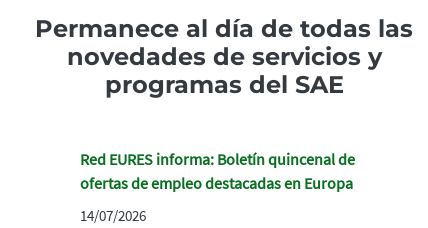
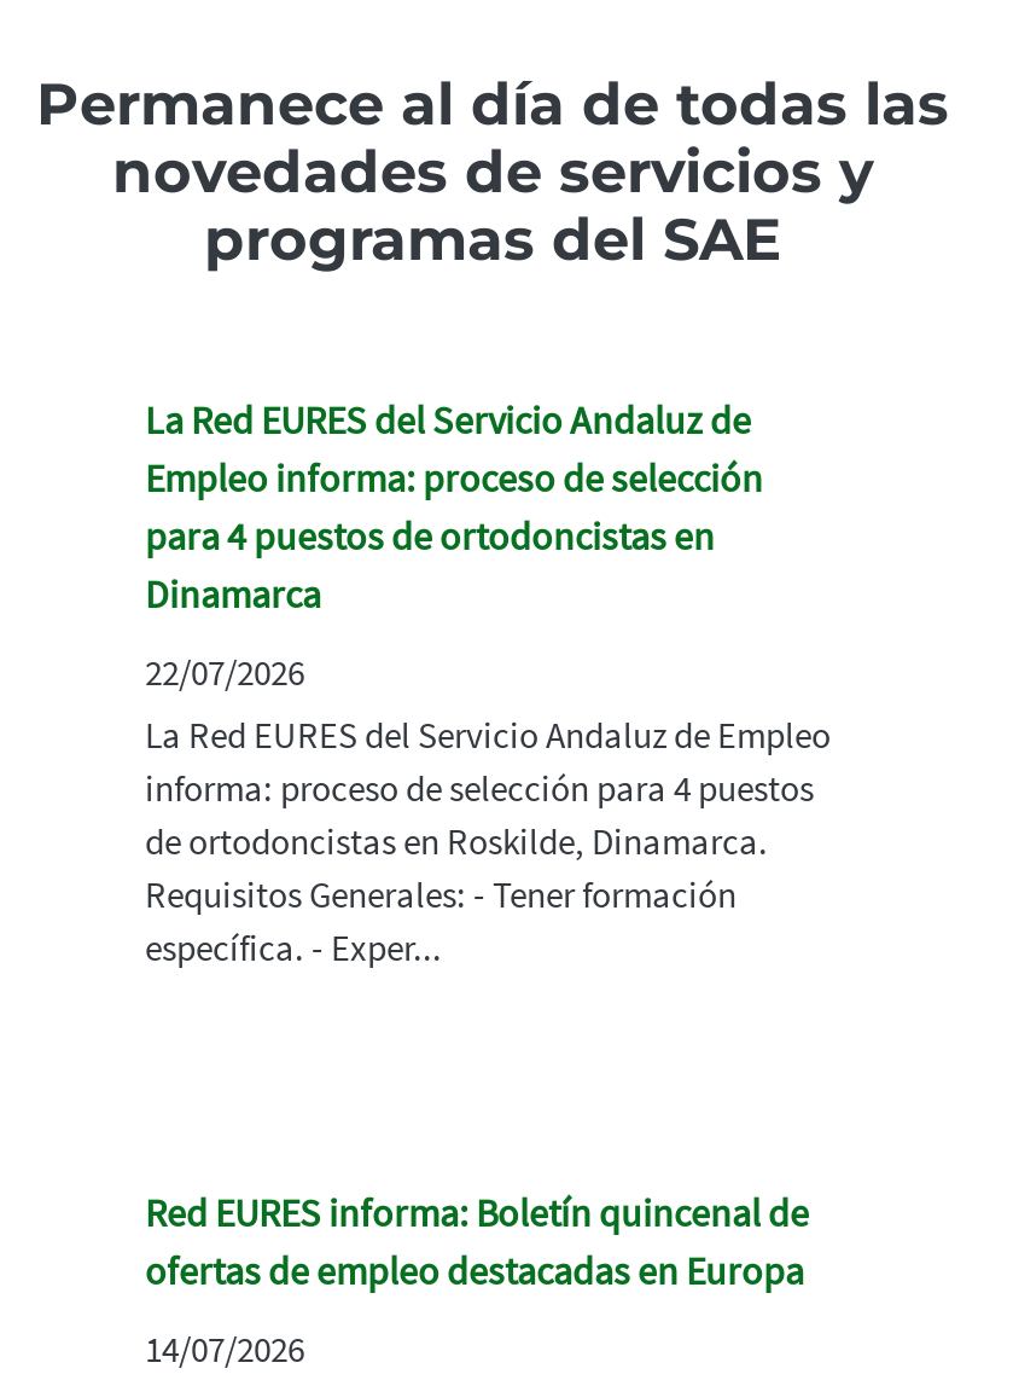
+ La Red EURES del Servicio Andaluz de
+ Empleo informa: proceso de selección
+ para 4 puestos de ortodoncistas en
+ Dinamarca
+ 22/07/2026
+ La Red EURES del Servicio Andaluz de Empleo
+ informa: proceso de selección para 4 puestos
+ de ortodoncistas en Roskilde, Dinamarca.
+ Requisitos Generales: - Tener formación
+ específica. - Exper...
